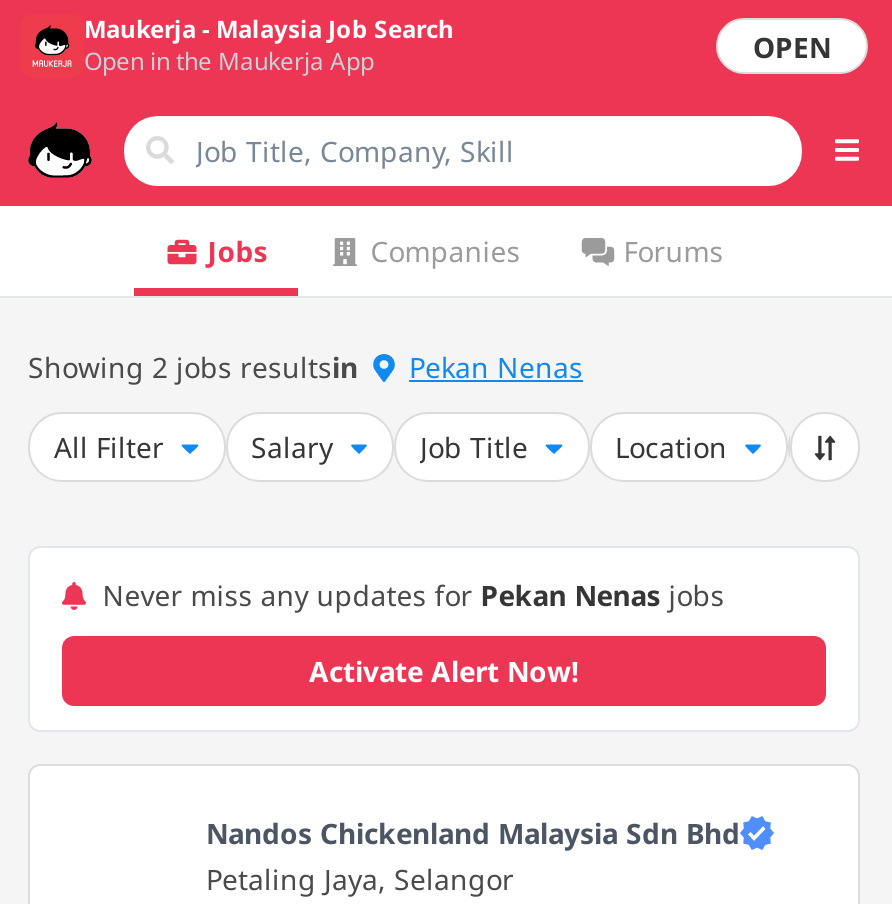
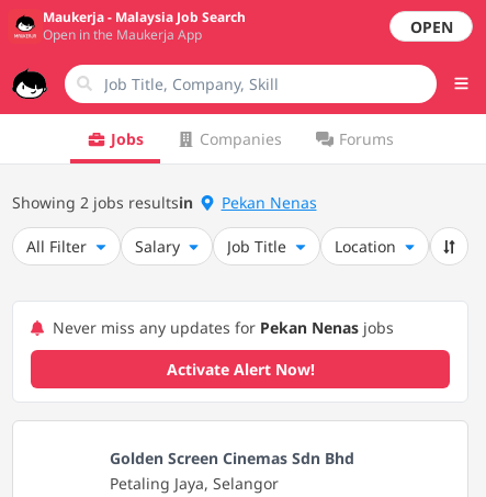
- Nandos Chickenland Malaysia Sdn Bhd
+ Golden Screen Cinemas Sdn Bhd
